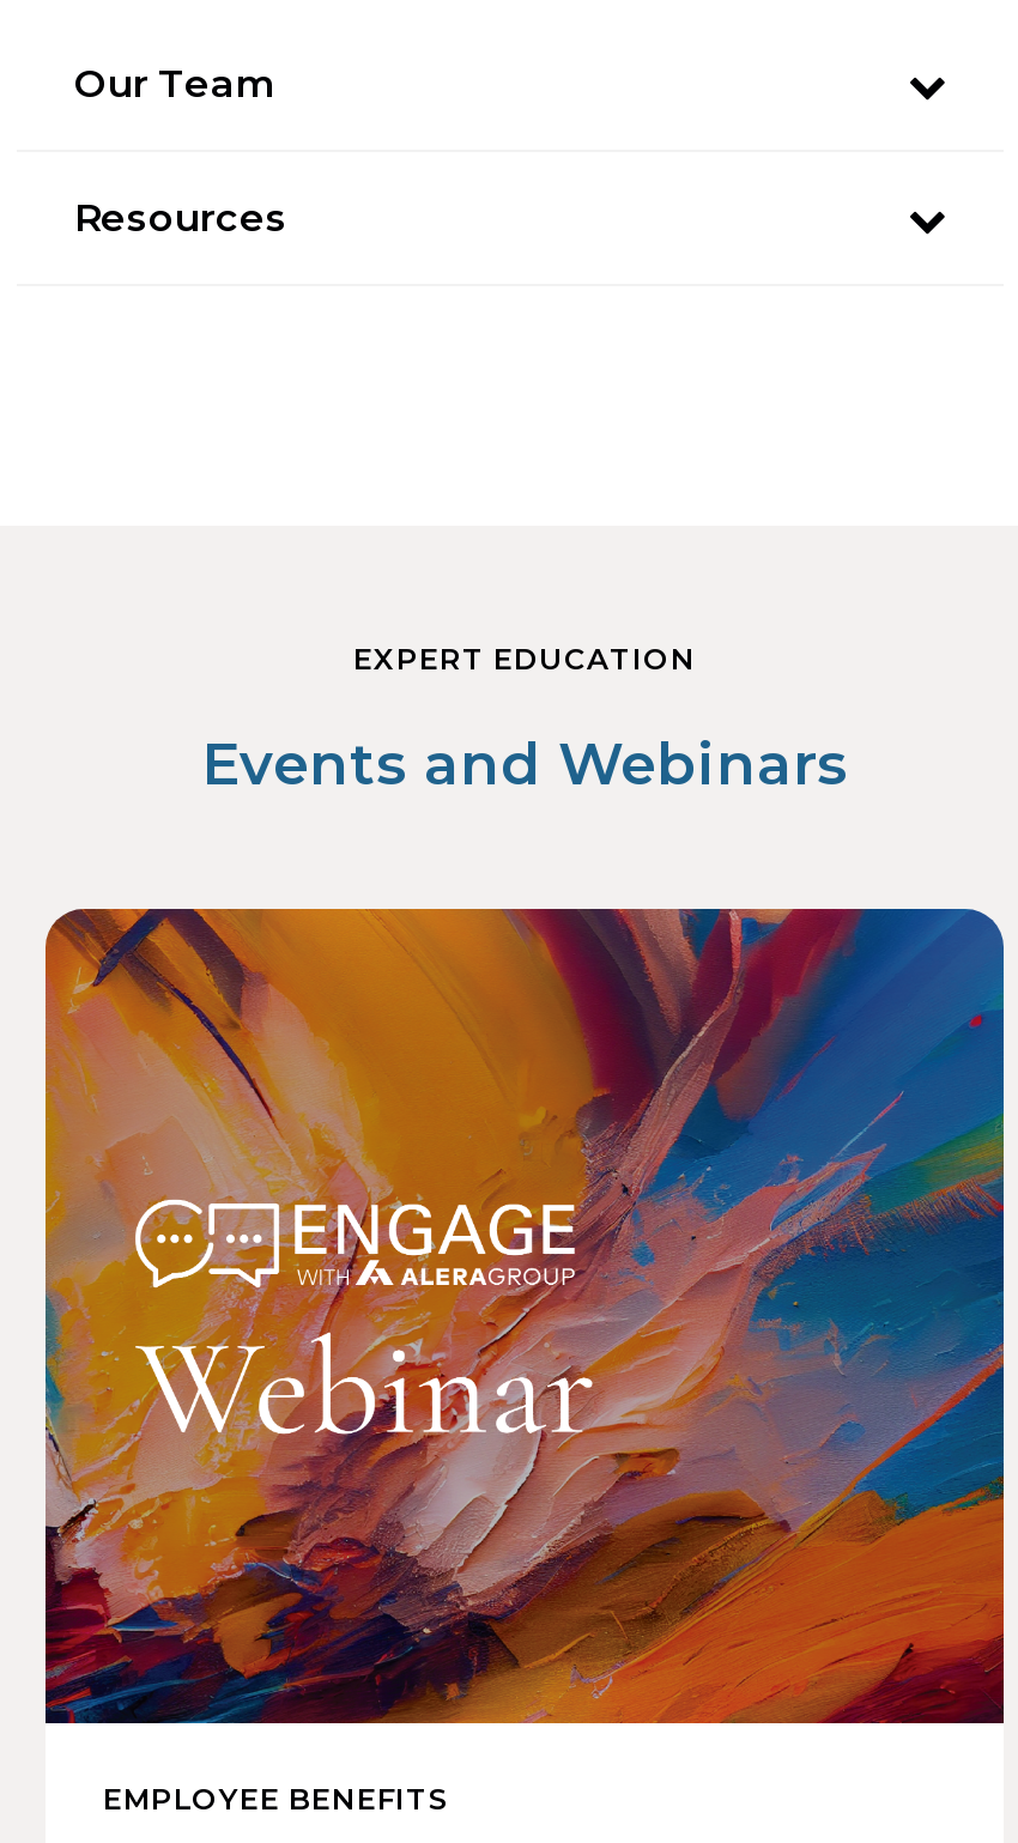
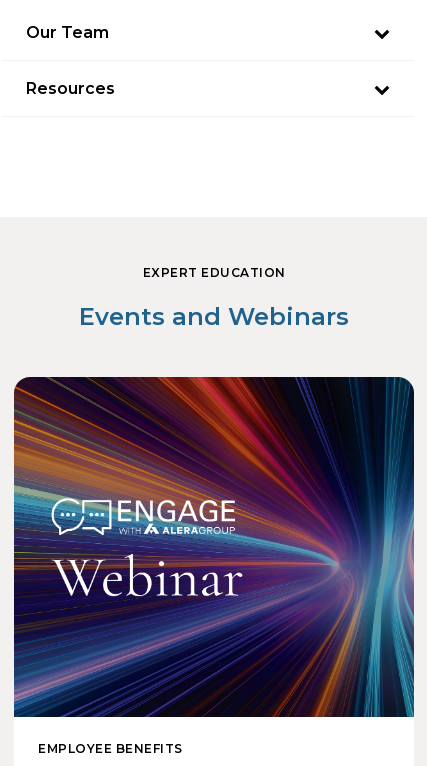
- [image]
+ [image]
